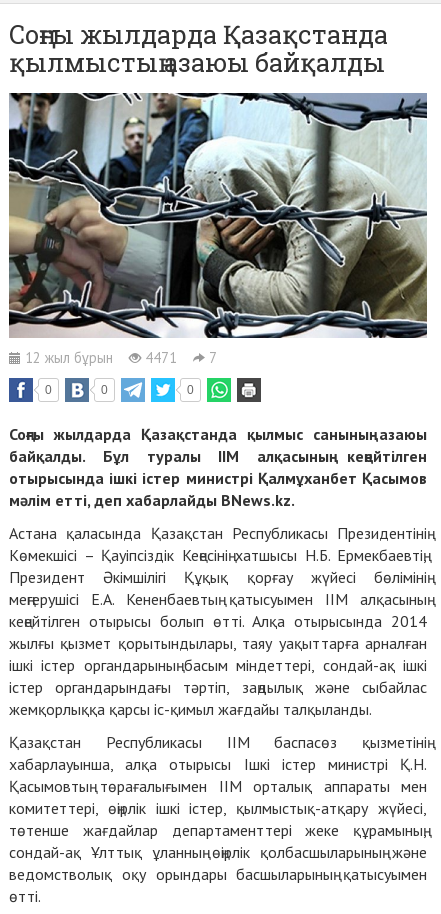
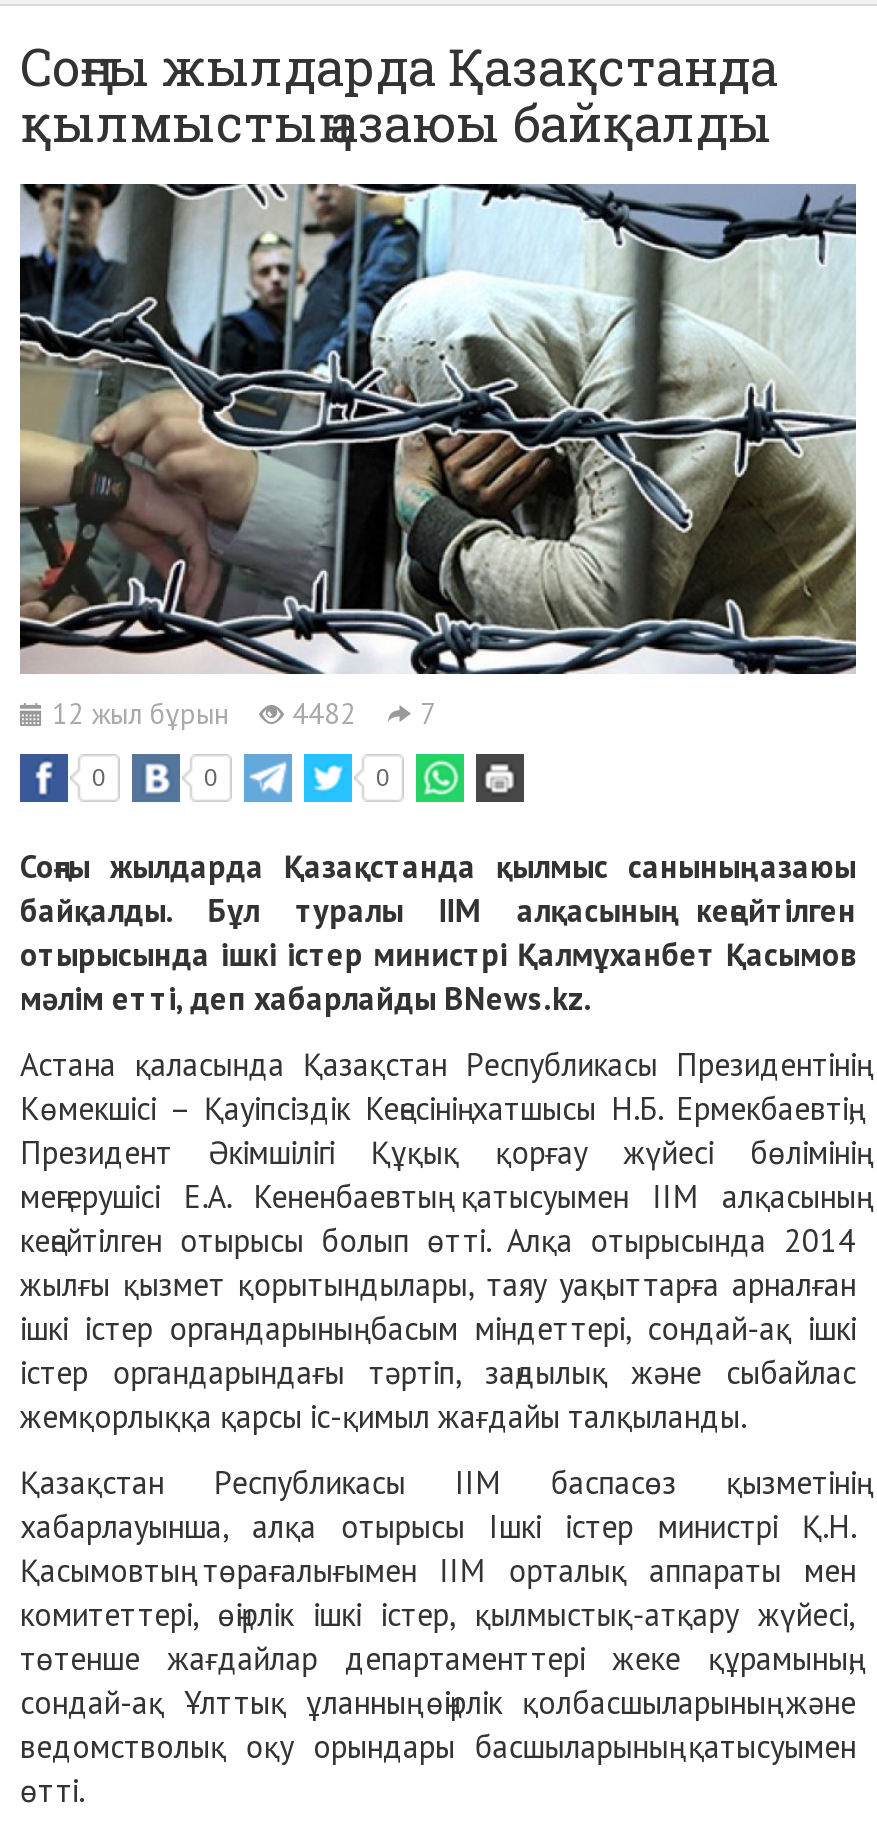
- 12 жыл бұрын 4471 7
+ 12 жыл бұрын 4482 7
